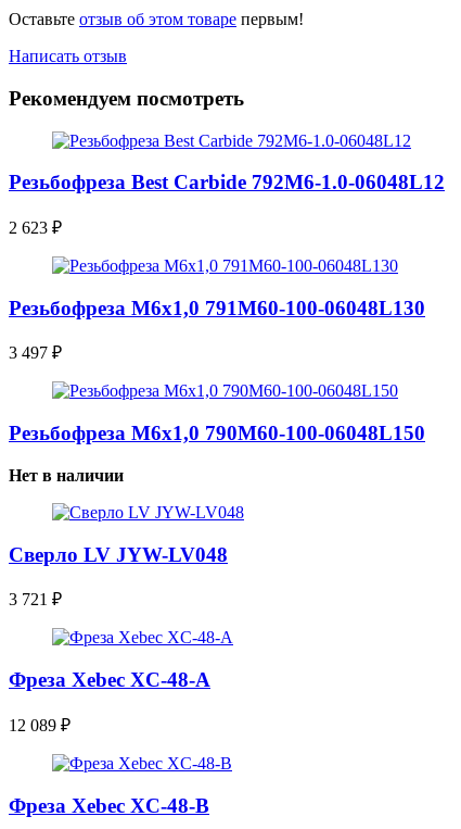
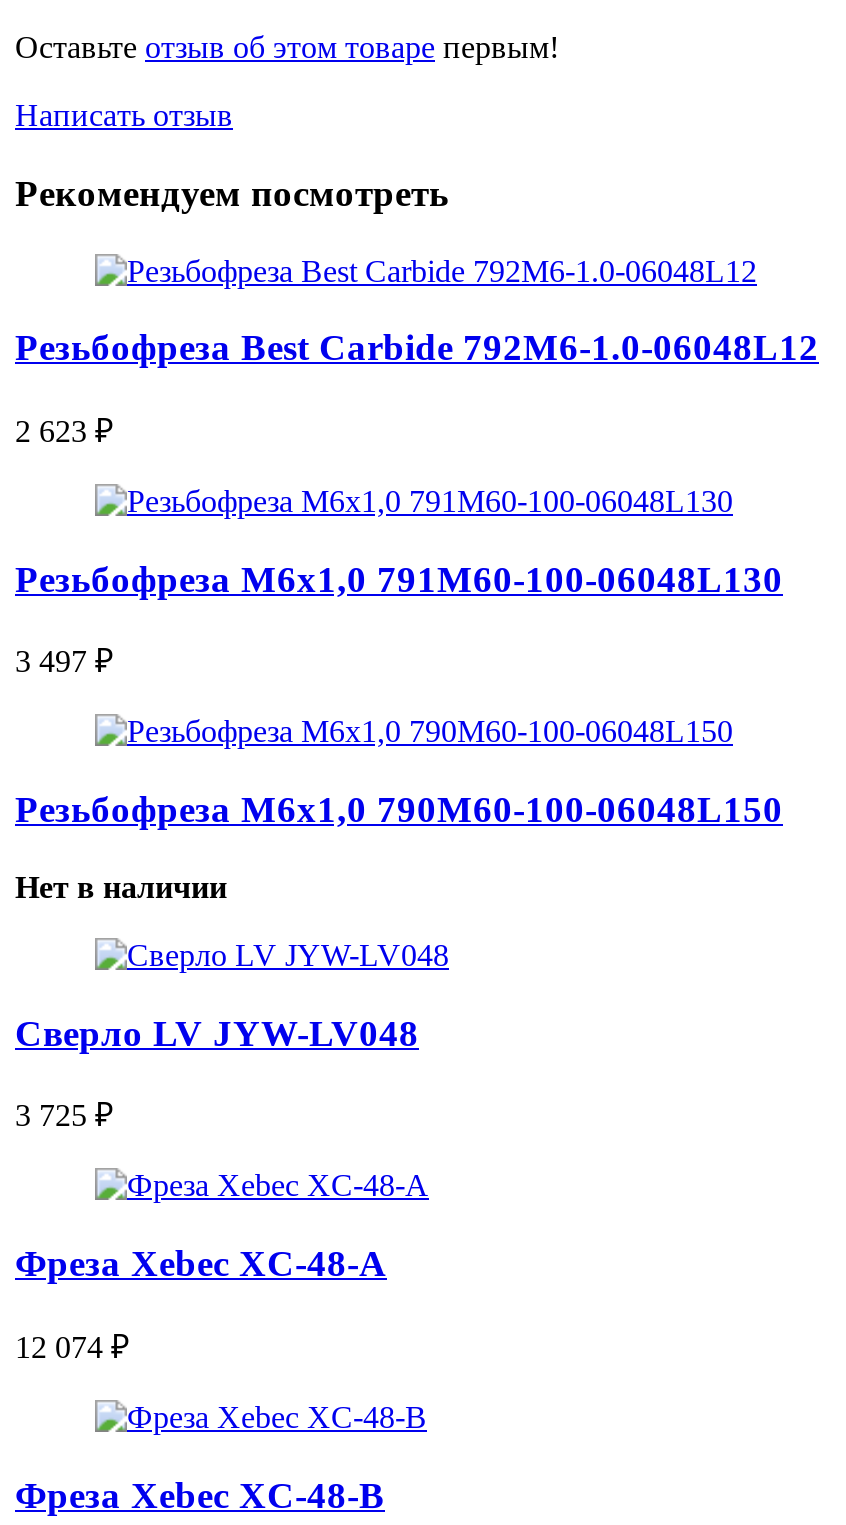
- 3 721 ₽
+ 3 725 ₽

- 12 089 ₽
+ 12 074 ₽
